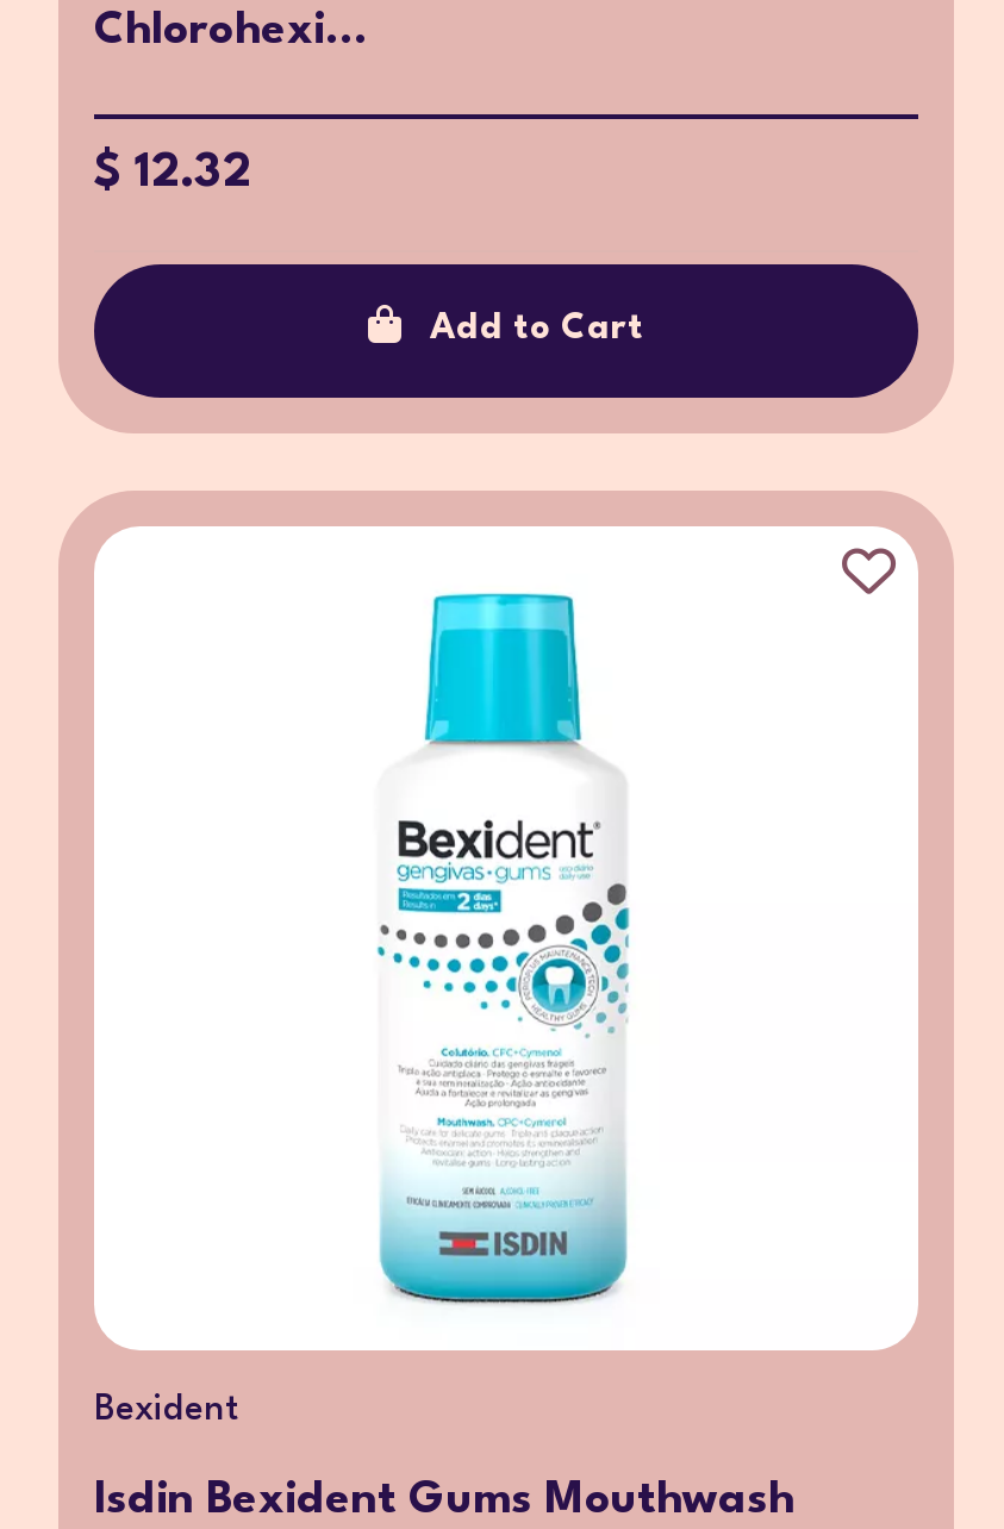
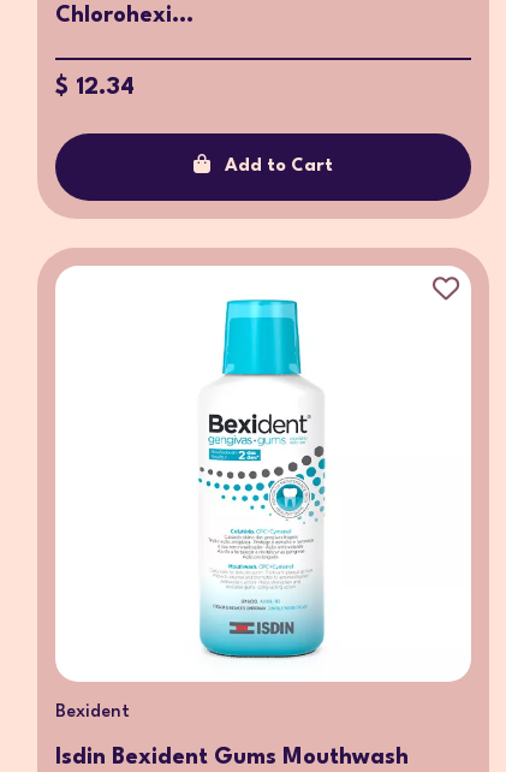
- $ 12.32
+ $ 12.34
